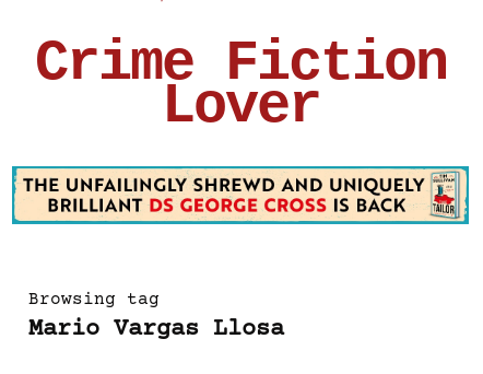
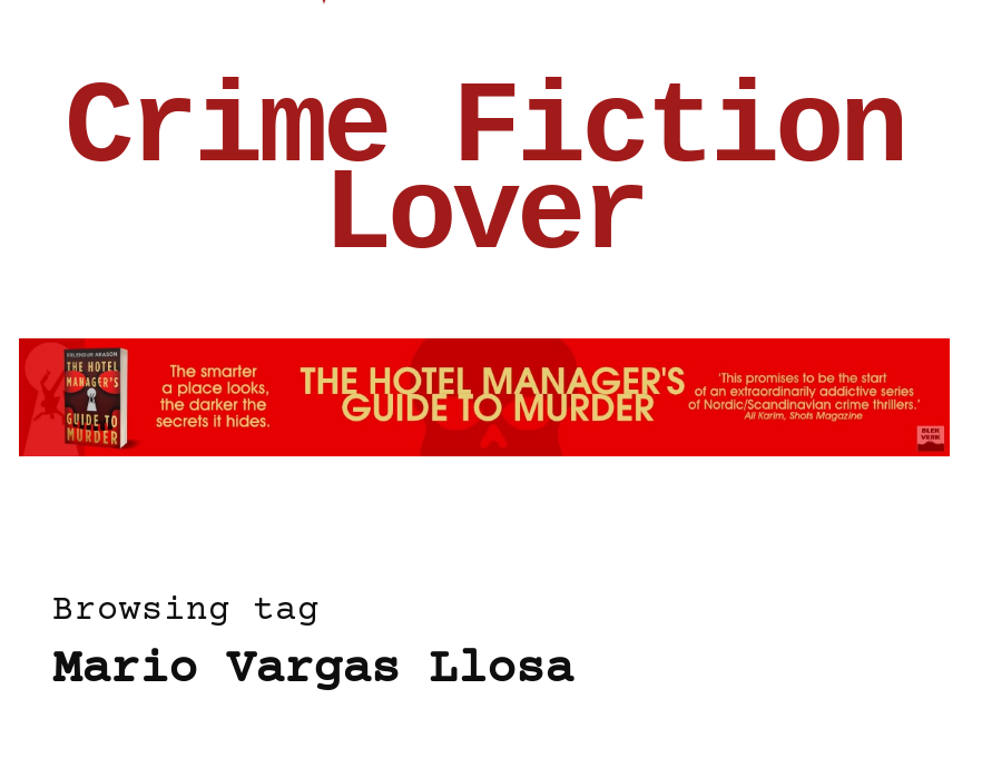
- [image]
+ [image]
